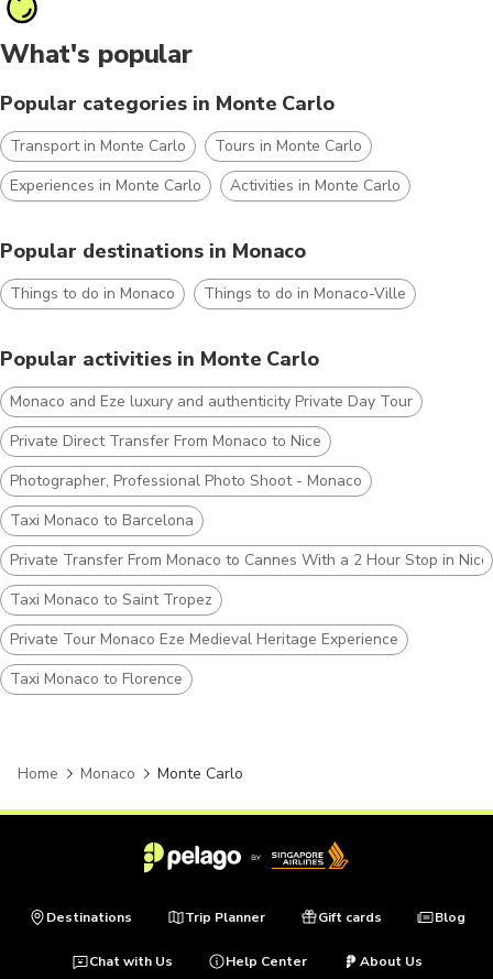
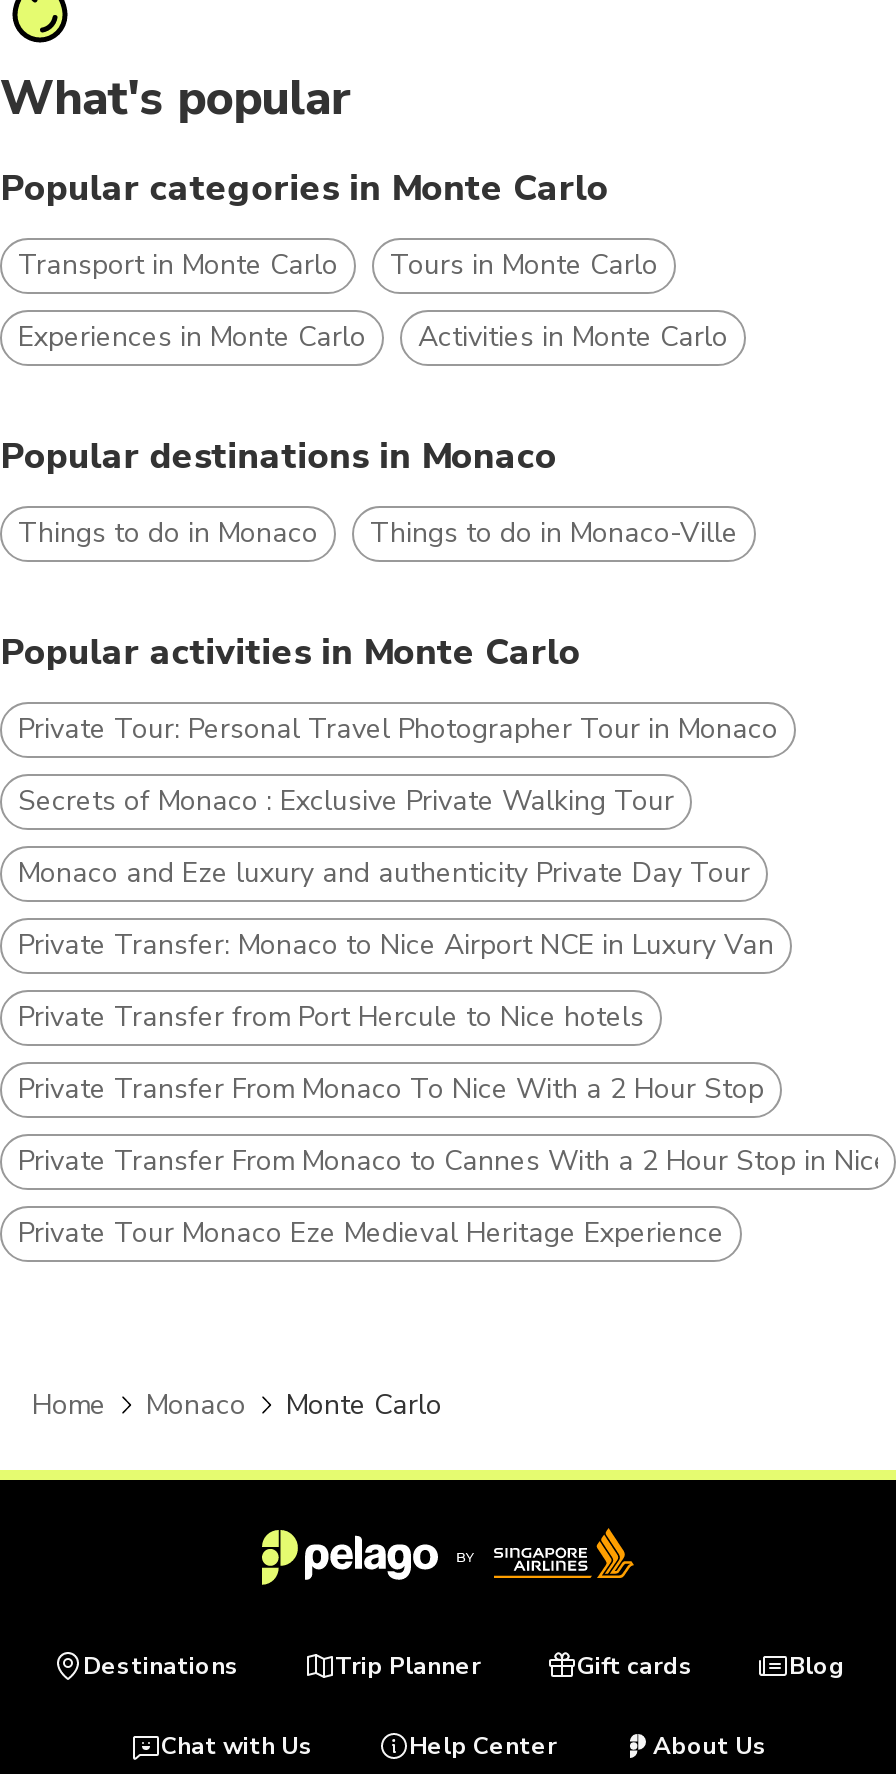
+ Private Tour: Personal Travel Photographer Tour in Monaco
+ Secrets of Monaco : Exclusive Private Walking Tour

moved down: Monaco and Eze luxury and authenticity Private Day Tour

- Private Direct Transfer From Monaco to Nice
+ Private Transfer: Monaco to Nice Airport NCE in Luxury Van

- Photographer, Professional Photo Shoot - Monaco
+ Private Transfer from Port Hercule to Nice hotels

- Taxi Monaco to Barcelona
+ Private Transfer From Monaco To Nice With a 2 Hour Stop

moved down: Private Transfer From Monaco to Cannes With a 2 Hour Stop in Nice

- Taxi Monaco to Saint Tropez

moved down: Private Tour Monaco Eze Medieval Heritage Experience

- Taxi Monaco to Florence
